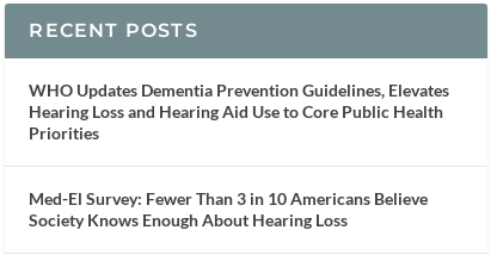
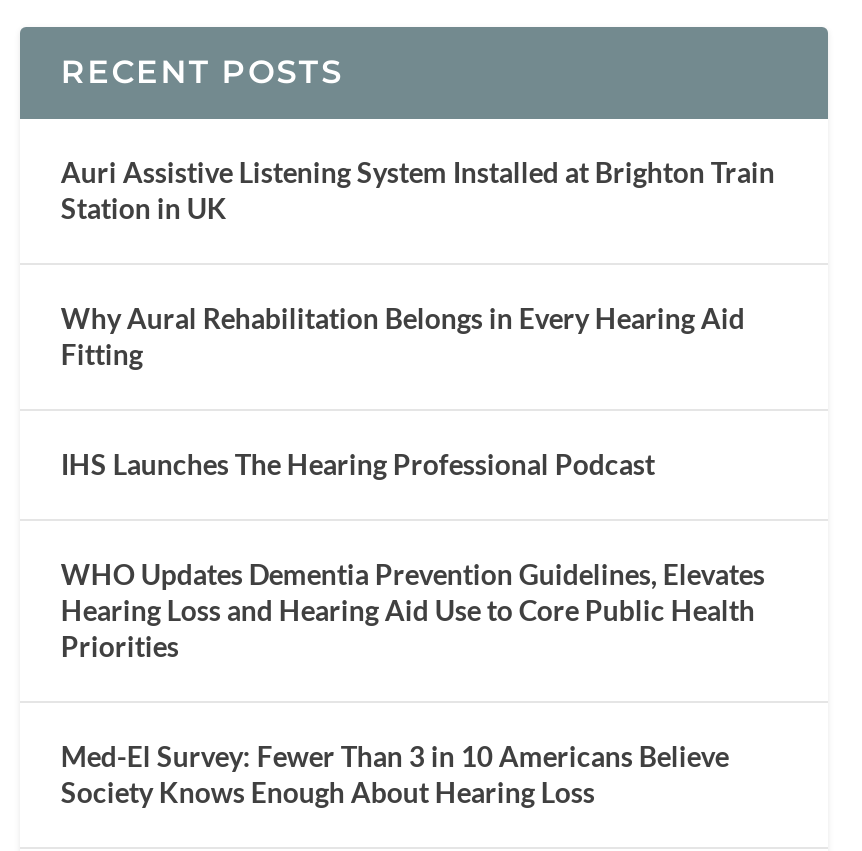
+ Auri Assistive Listening System Installed at Brighton Train
+ Station in UK
+ Why Aural Rehabilitation Belongs in Every Hearing Aid
+ Fitting
+ IHS Launches The Hearing Professional Podcast
